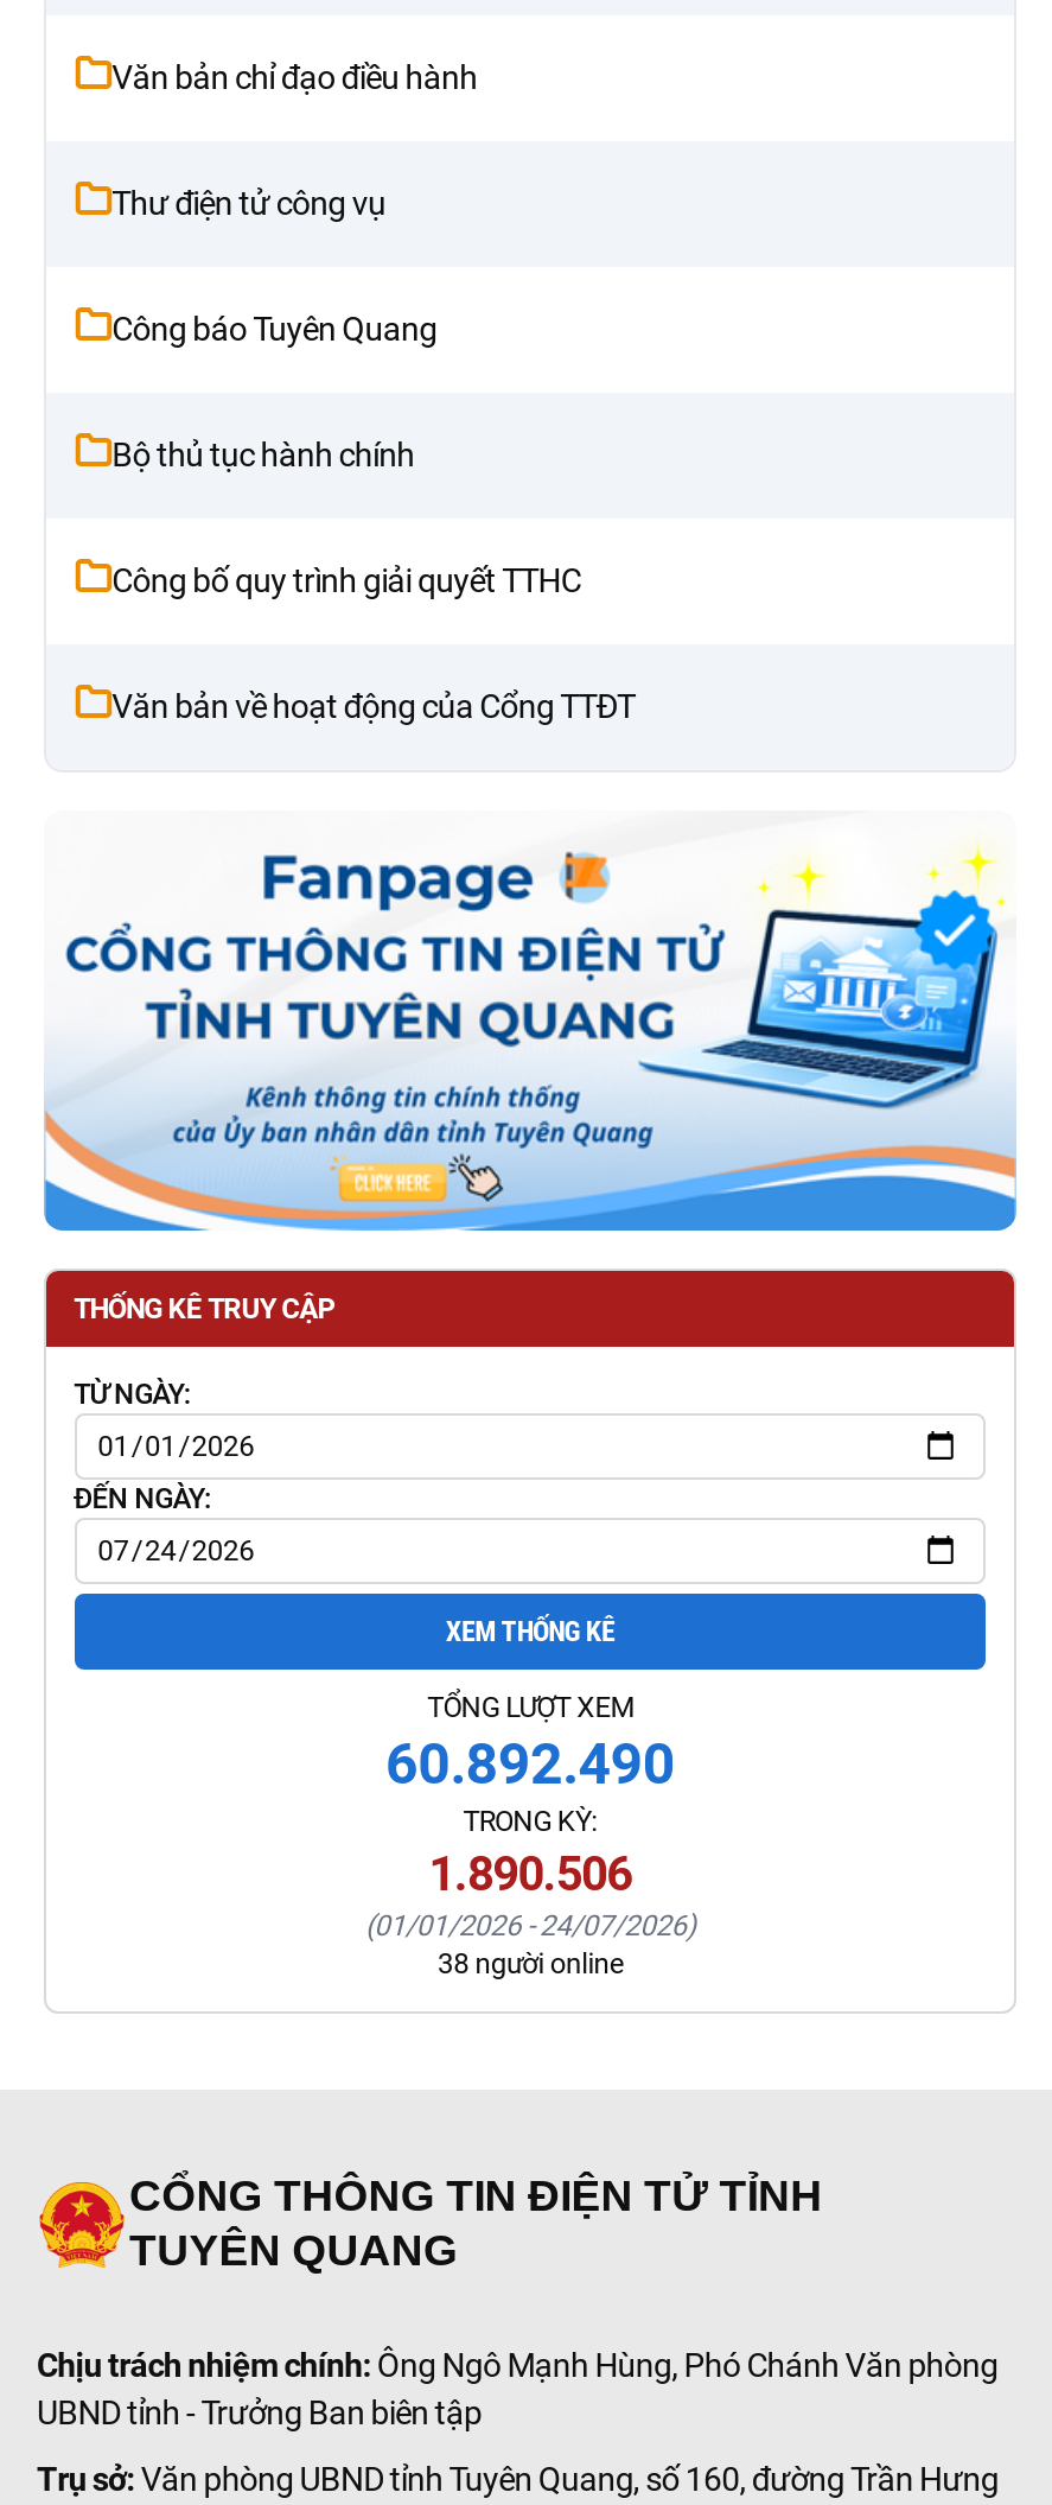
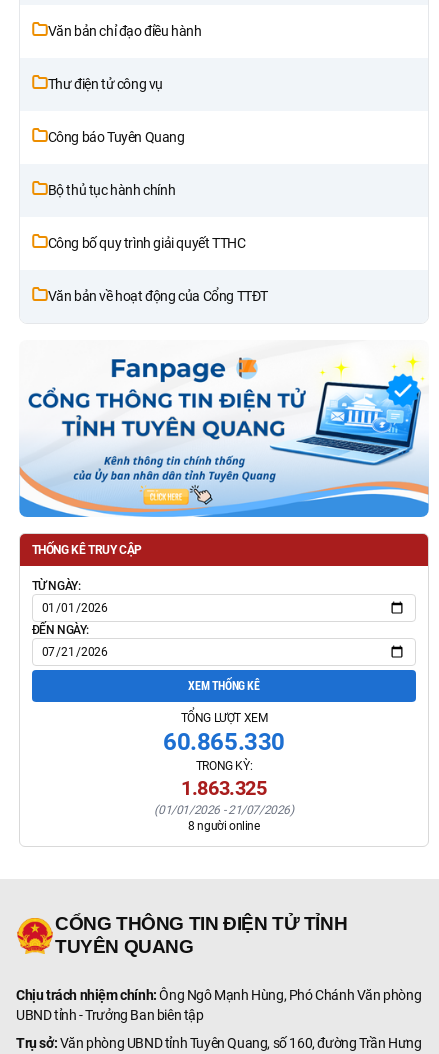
- 60.892.490
+ 60.865.330

- 1.890.506
+ 1.863.325

- (01/01/2026 -24/07/2026)
+ (01/01/2026 -21/07/2026)

- 38 người online
+ 8 người online
